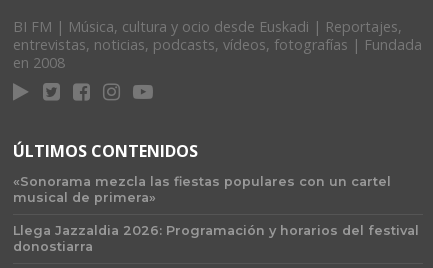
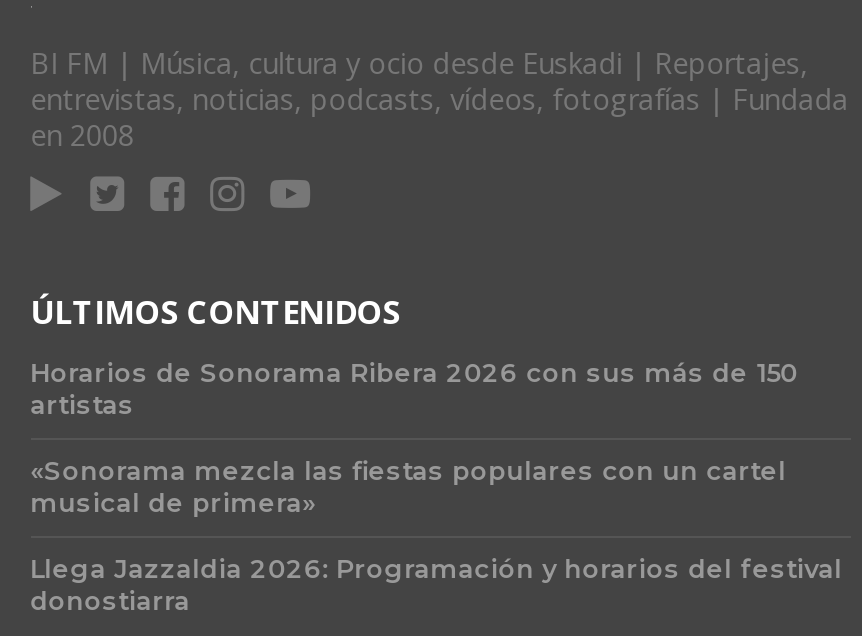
+ Horarios de Sonorama Ribera 2026 con sus más de 150
+ artistas
